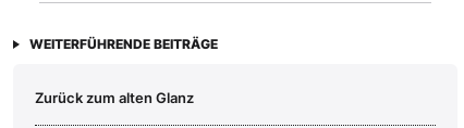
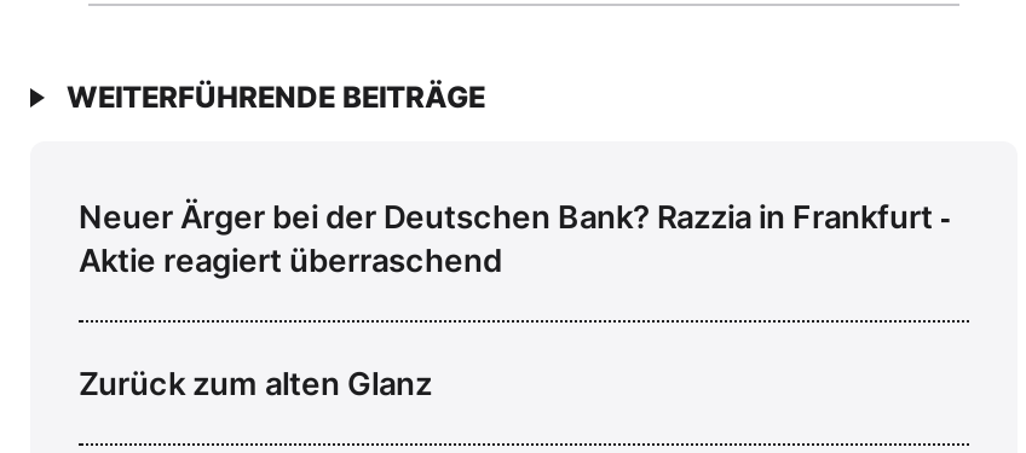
+ Neuer Ärger bei der Deutschen Bank? Razzia in Frankfurt ‑
+ Aktie reagiert überraschend
